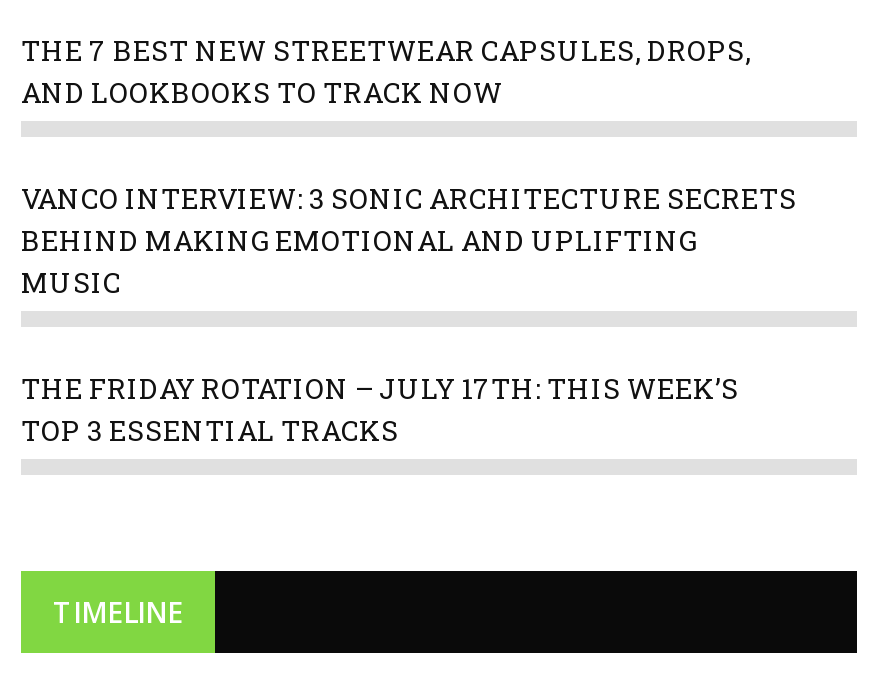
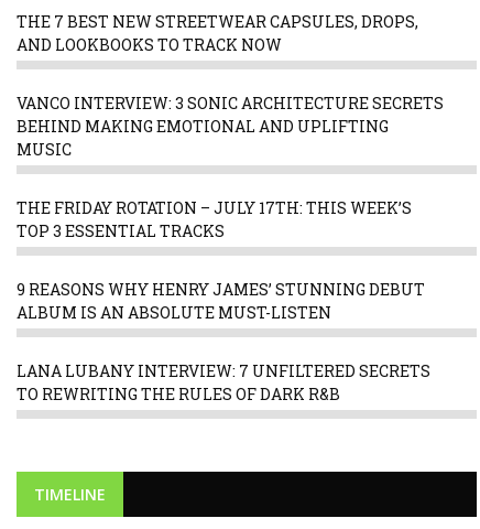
+ 9 REASONS WHY HENRY JAMES’ STUNNING DEBUT
+ ALBUM IS AN ABSOLUTE MUST-LISTEN
+ LANA LUBANY INTERVIEW: 7 UNFILTERED SECRETS
+ TO REWRITING THE RULES OF DARK R&B
